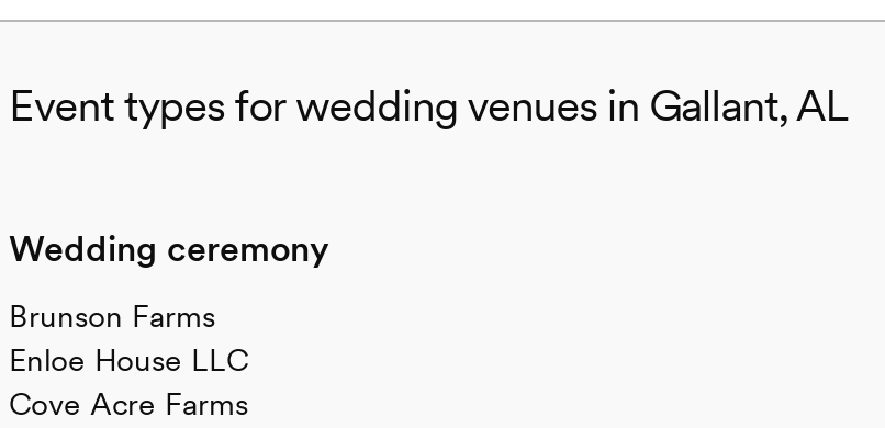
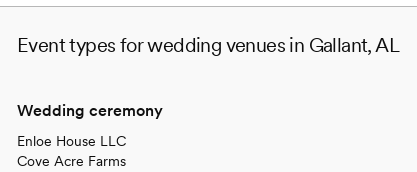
- Brunson Farms
